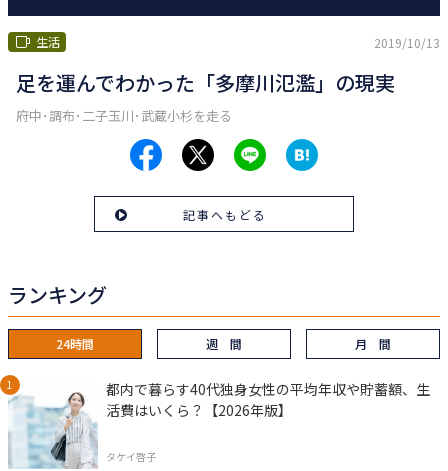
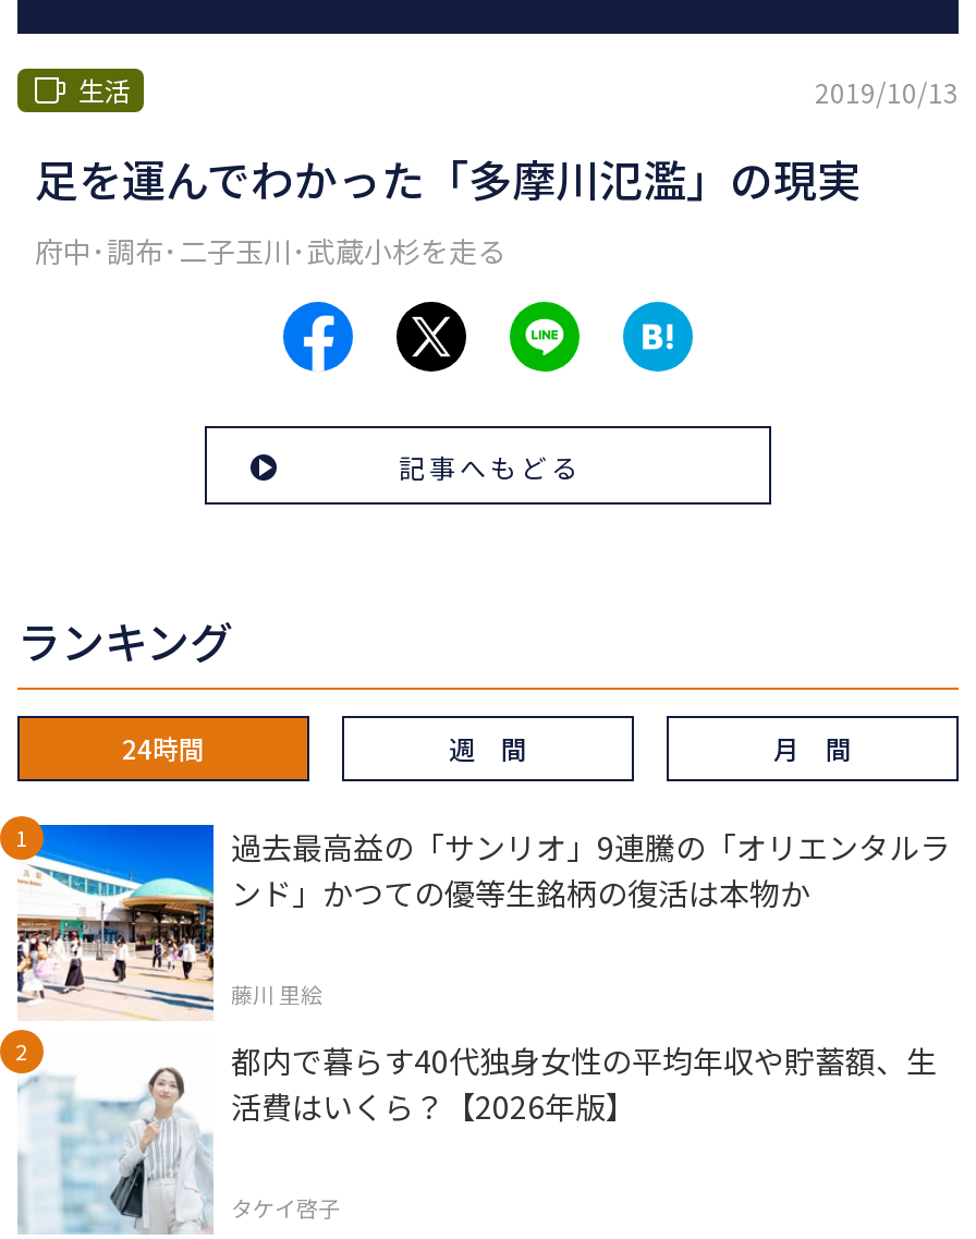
+ [image]
+ 過去最高益の「サンリオ」9連騰の「オリエンタルラ
+ ンド」かつての優等生銘柄の復活は本物か
+ 藤川 里絵
